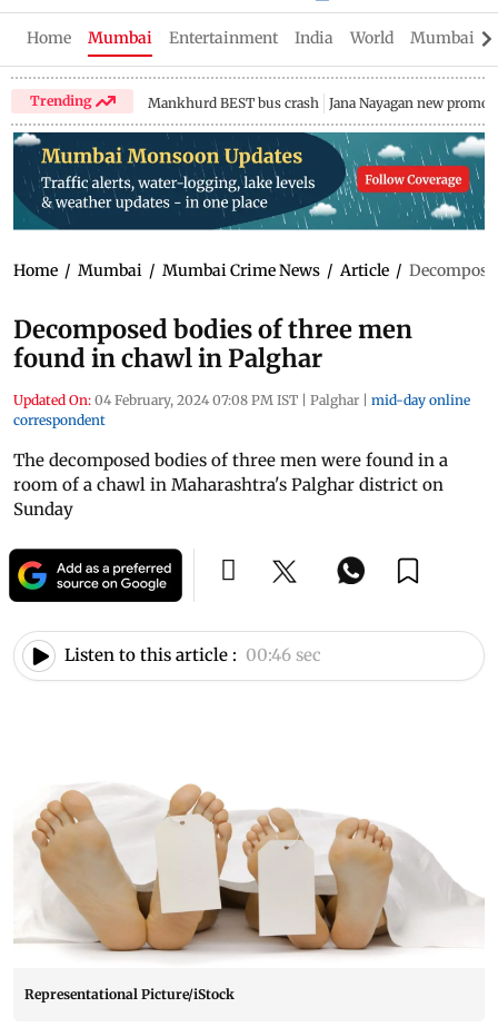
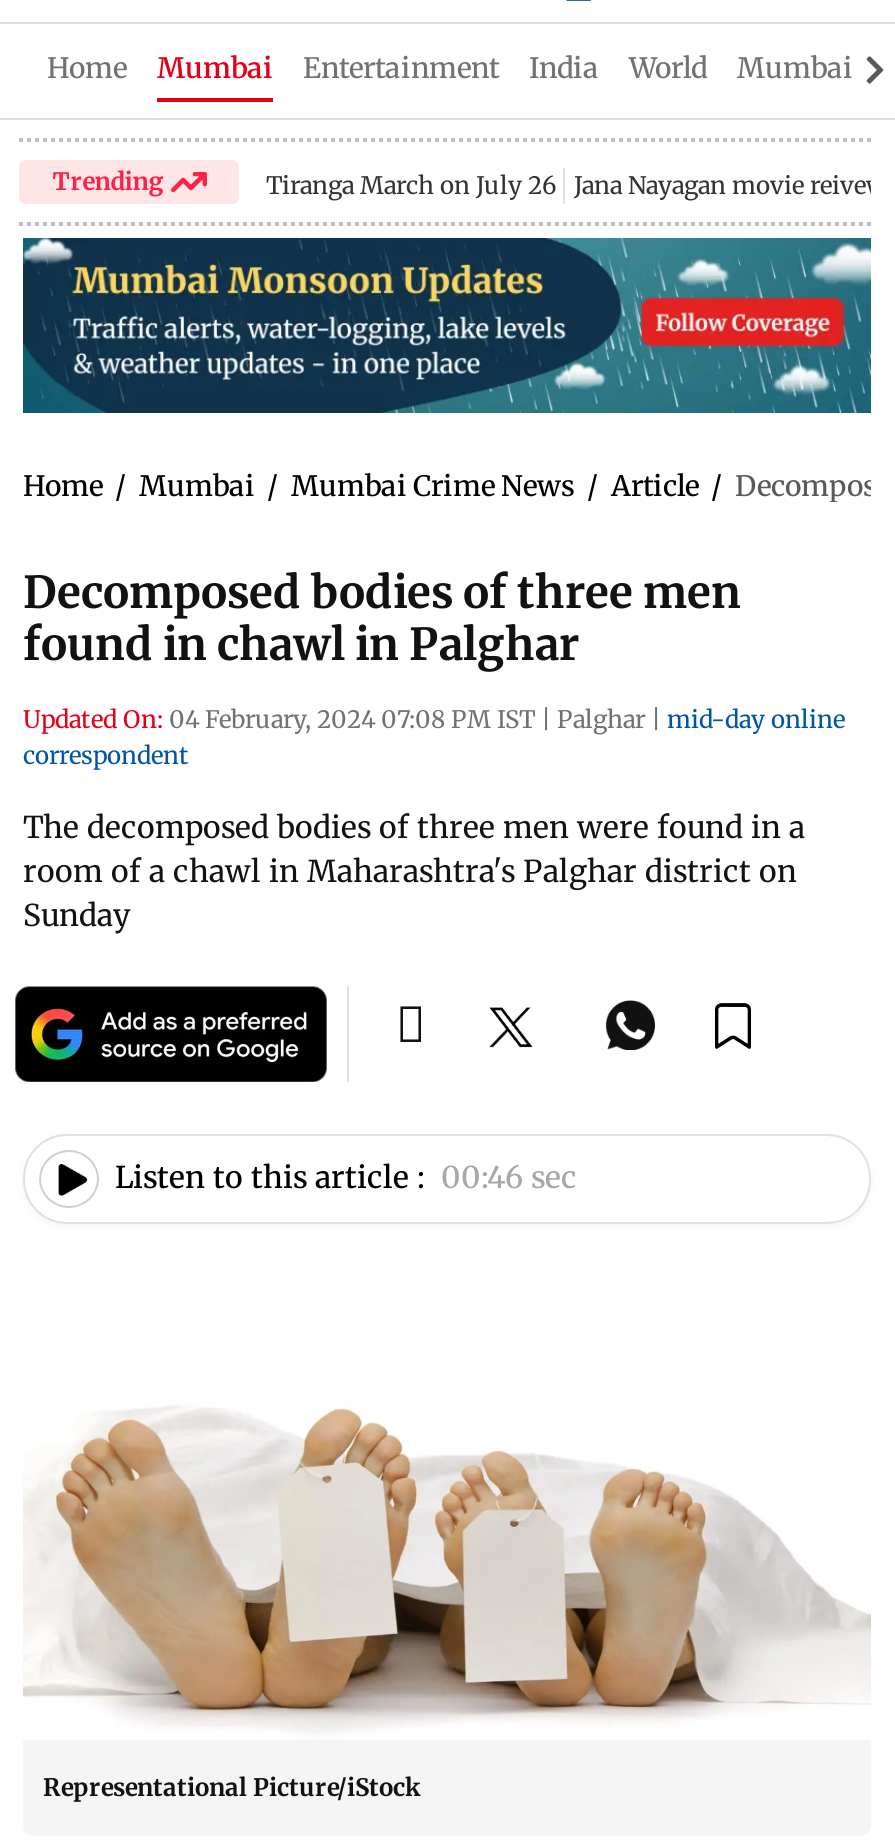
- Mankhurd BEST bus crash Jana Nayagan new promo
+ Tiranga March on July 26 Jana Nayagan movie reivew
